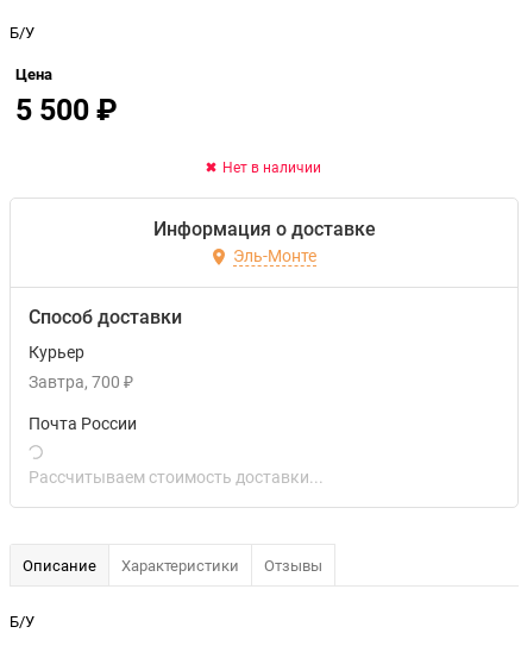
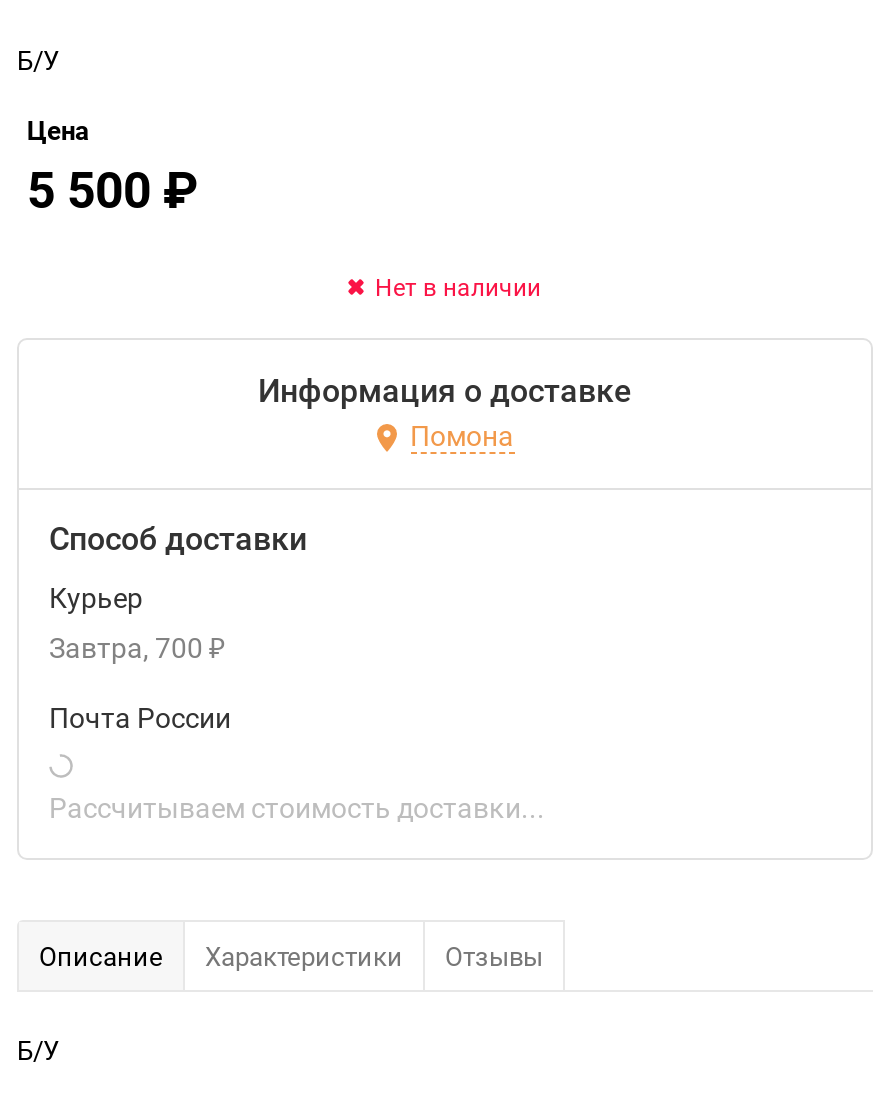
- Эль-Монте
+ Помона
